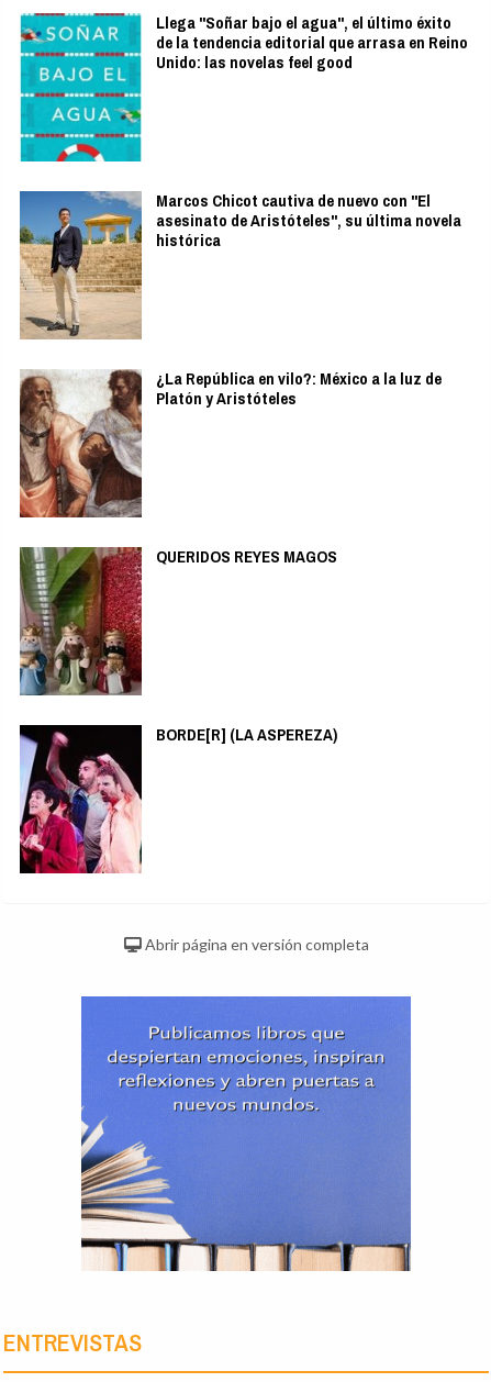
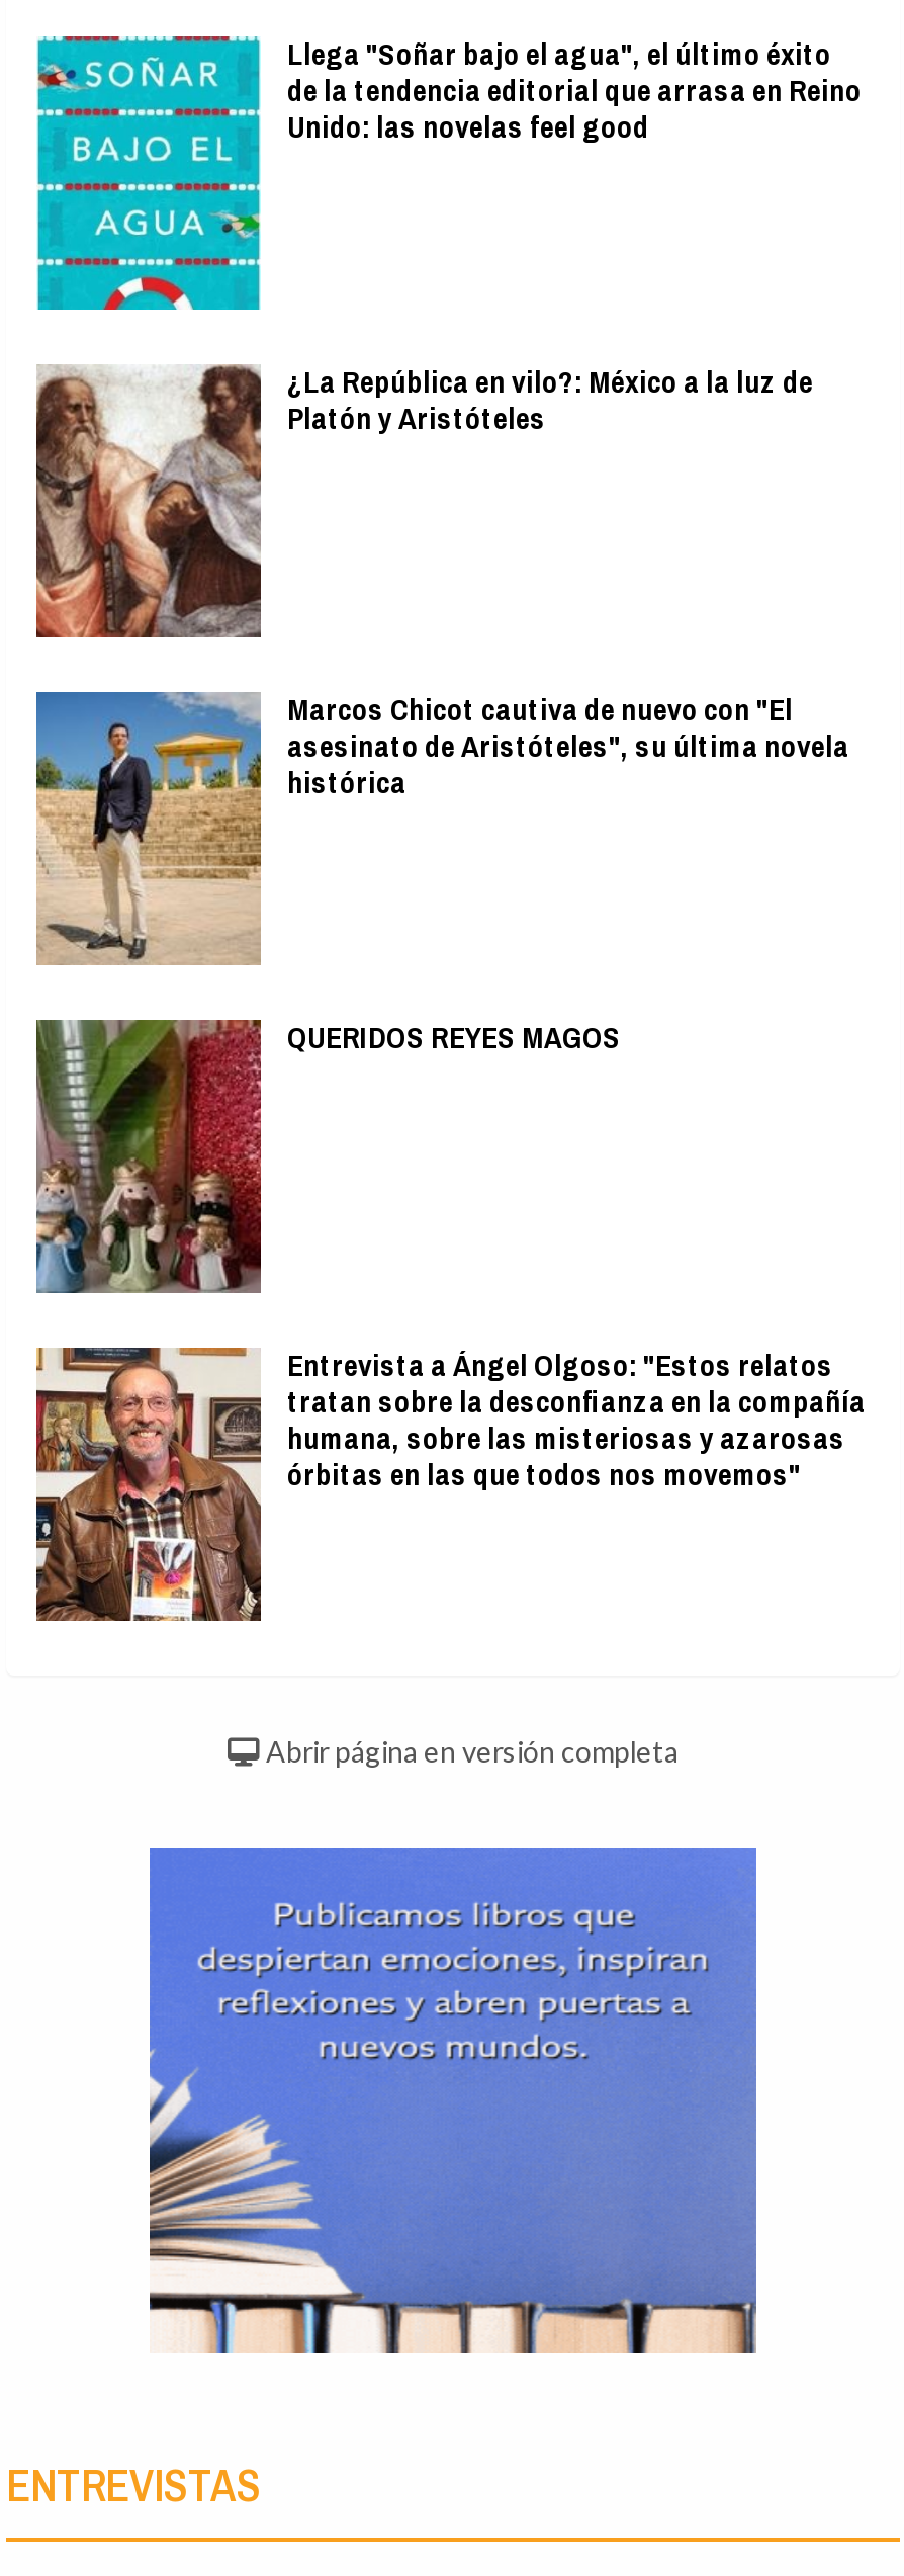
moved down: [image] | Marcos Chicot cautiva de nuevo con "El | asesinato de Aristóteles", su última novela | histórica

moved up: [image] | ¿La República en vilo?: México a la luz de | Platón y Aristóteles

- [image]
- BORDE[R] (LA ASPEREZA)
+ [image]
+ Entrevista a Ángel Olgoso: "Estos relatos
+ tratan sobre la desconfianza en la compañía
+ humana, sobre las misteriosas y azarosas
+ órbitas en las que todos nos movemos"
